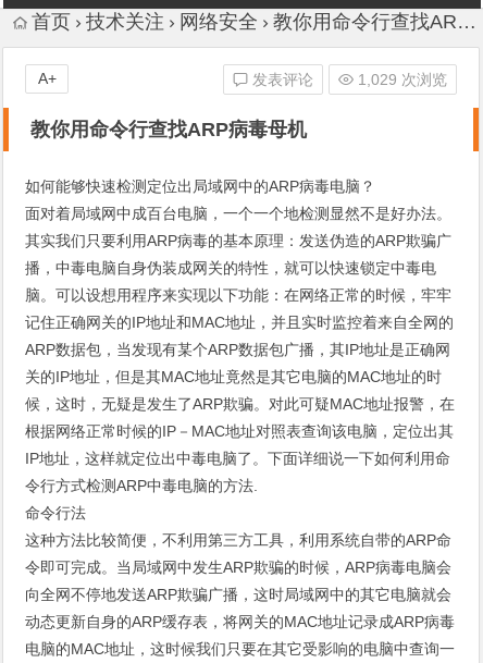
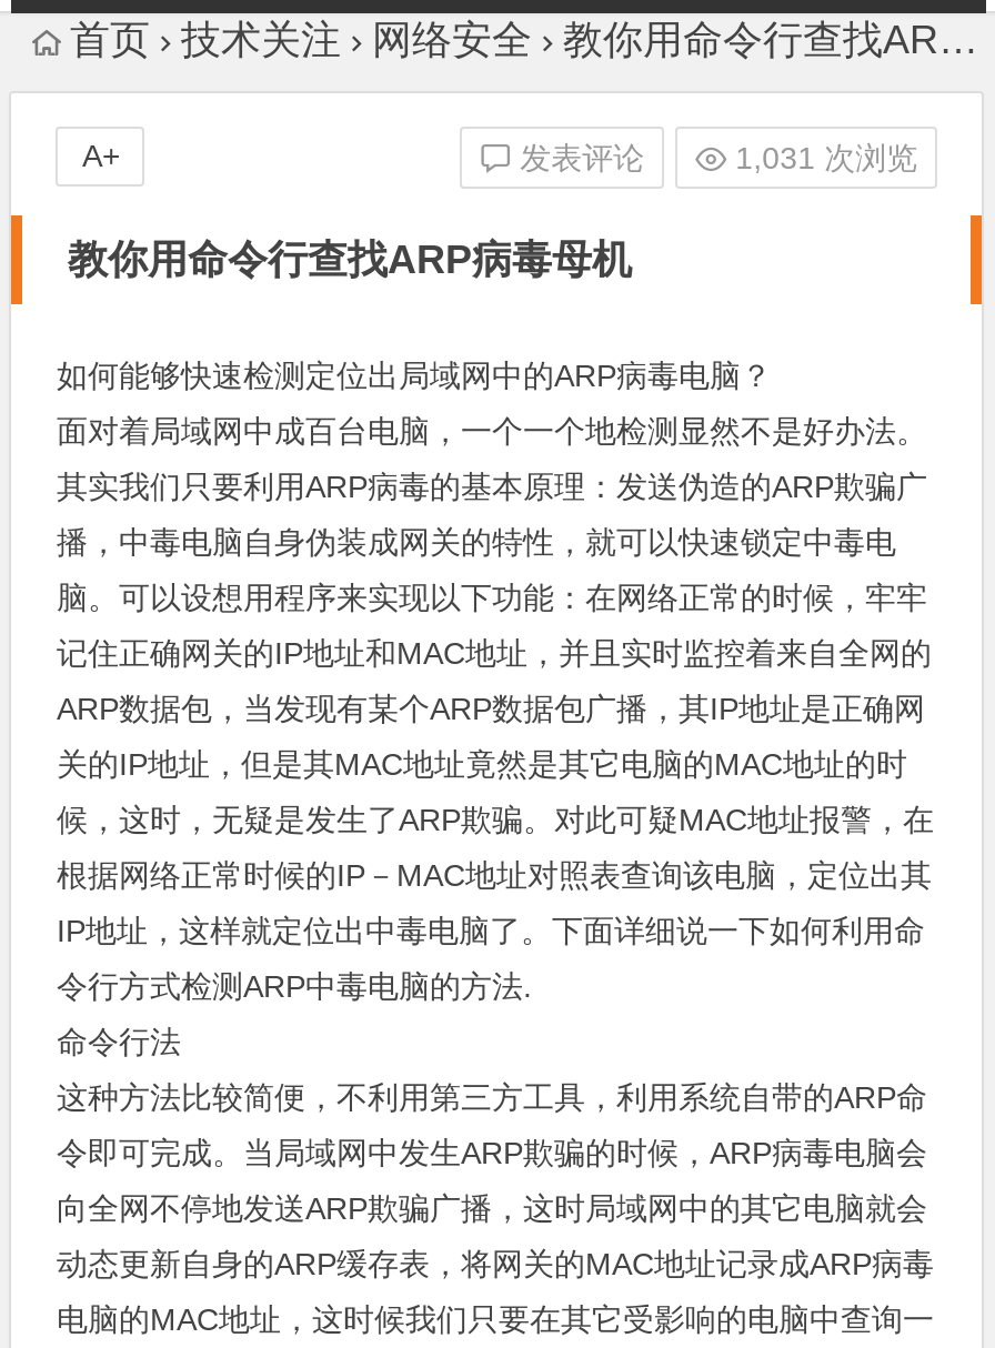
- 1,029 次浏览
+ 1,031 次浏览
